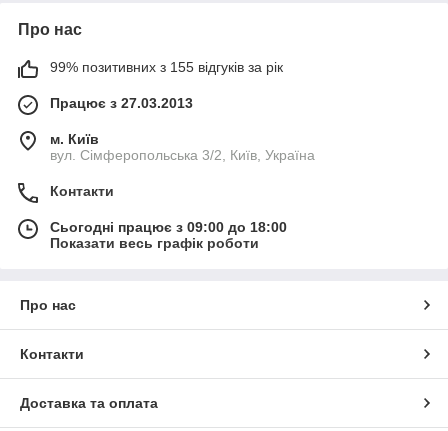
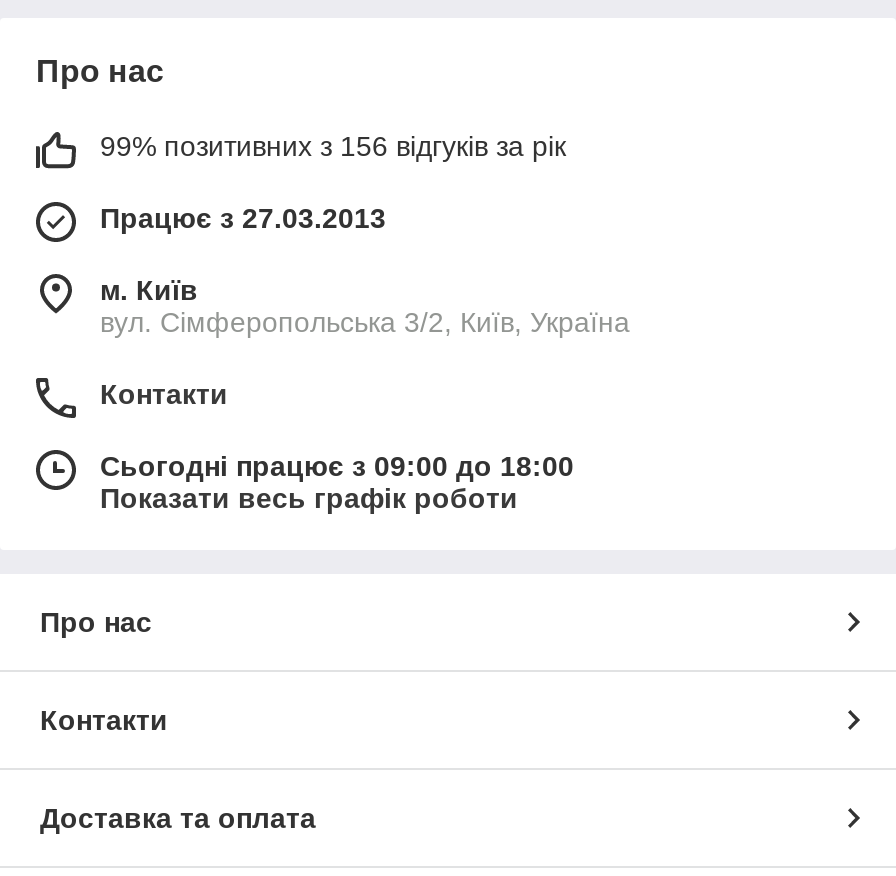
- 99% позитивних з 155 відгуків за рік
+ 99% позитивних з 156 відгуків за рік
